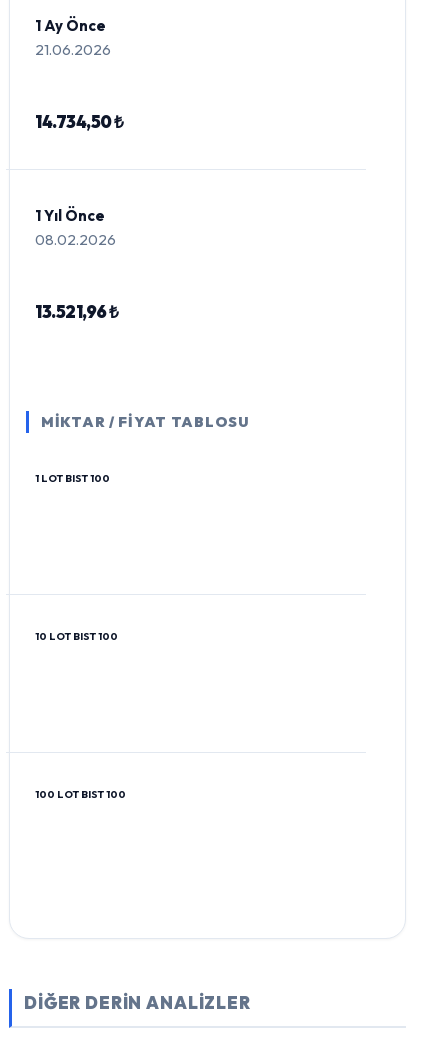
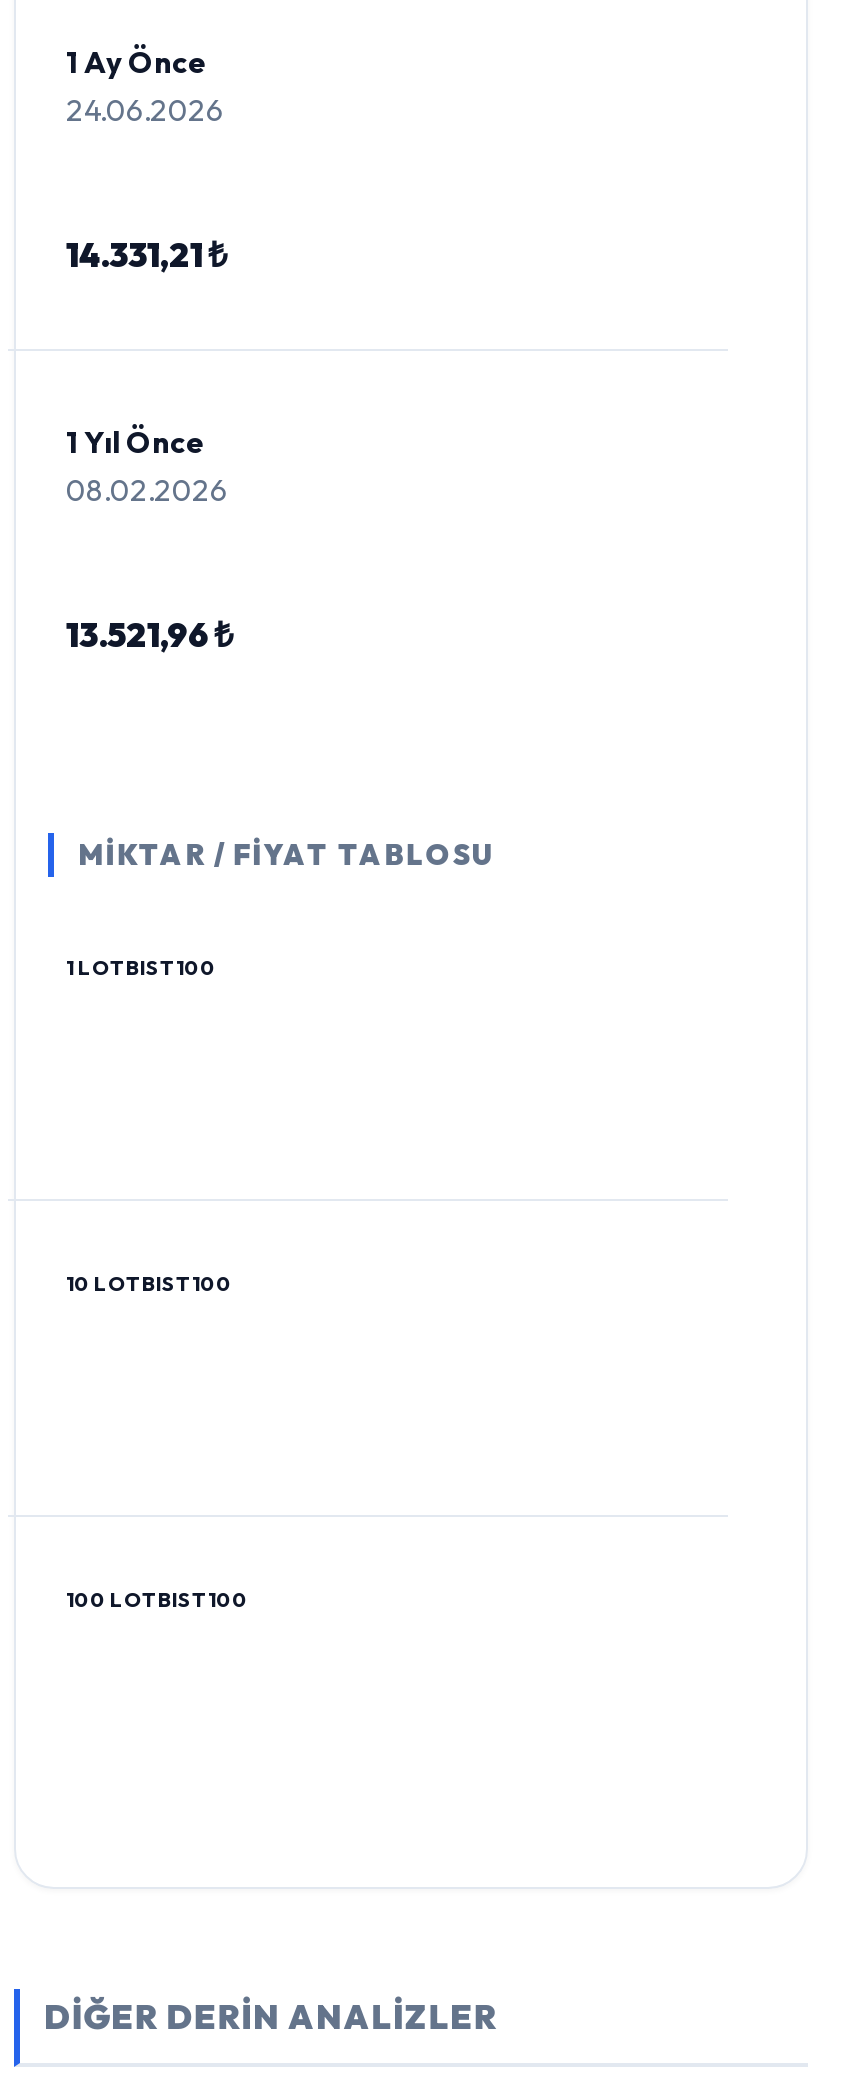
- 21.06.2026
+ 24.06.2026

- 14.734,50 ₺
+ 14.331,21 ₺
